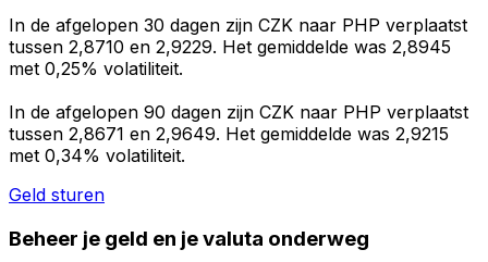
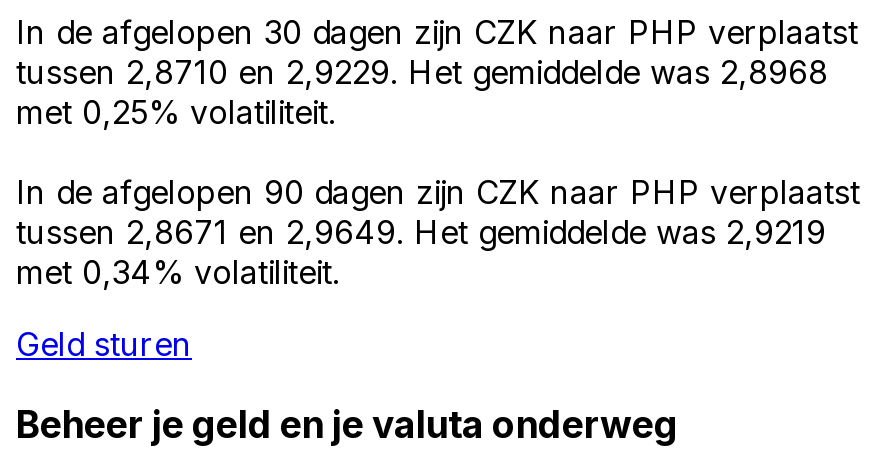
- tussen 2,8710 en 2,9229. Het gemiddelde was 2,8945
+ tussen 2,8710 en 2,9229. Het gemiddelde was 2,8968

- tussen 2,8671 en 2,9649. Het gemiddelde was 2,9215
+ tussen 2,8671 en 2,9649. Het gemiddelde was 2,9219
